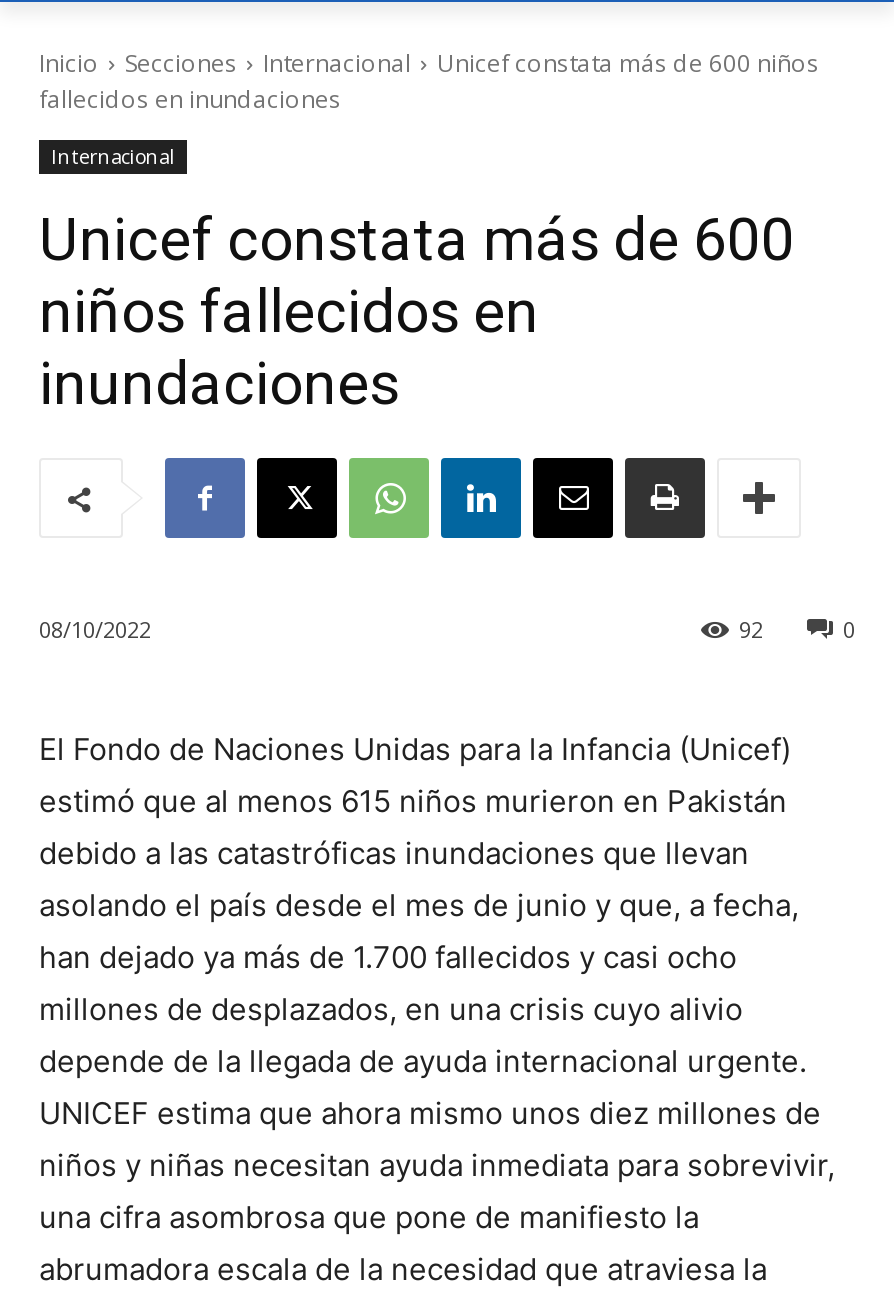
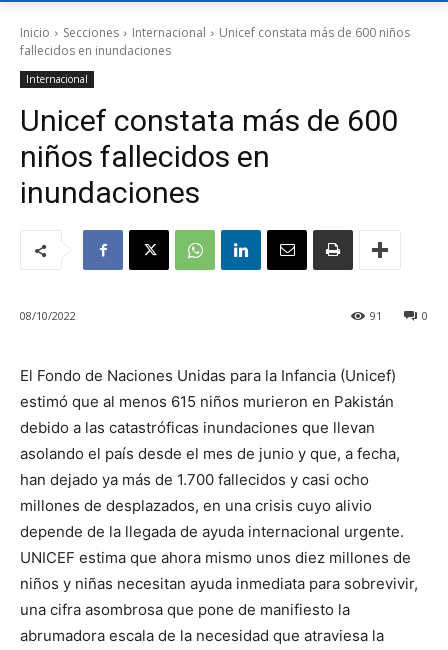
- 92
+ 91
